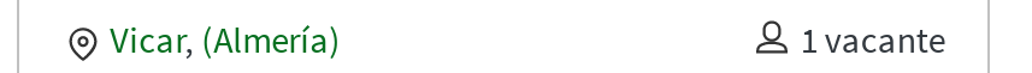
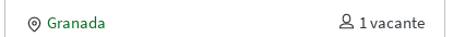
- Vicar, (Almería)
+ Granada
